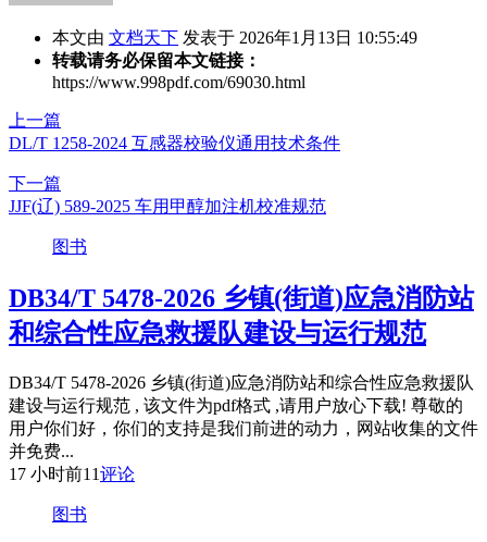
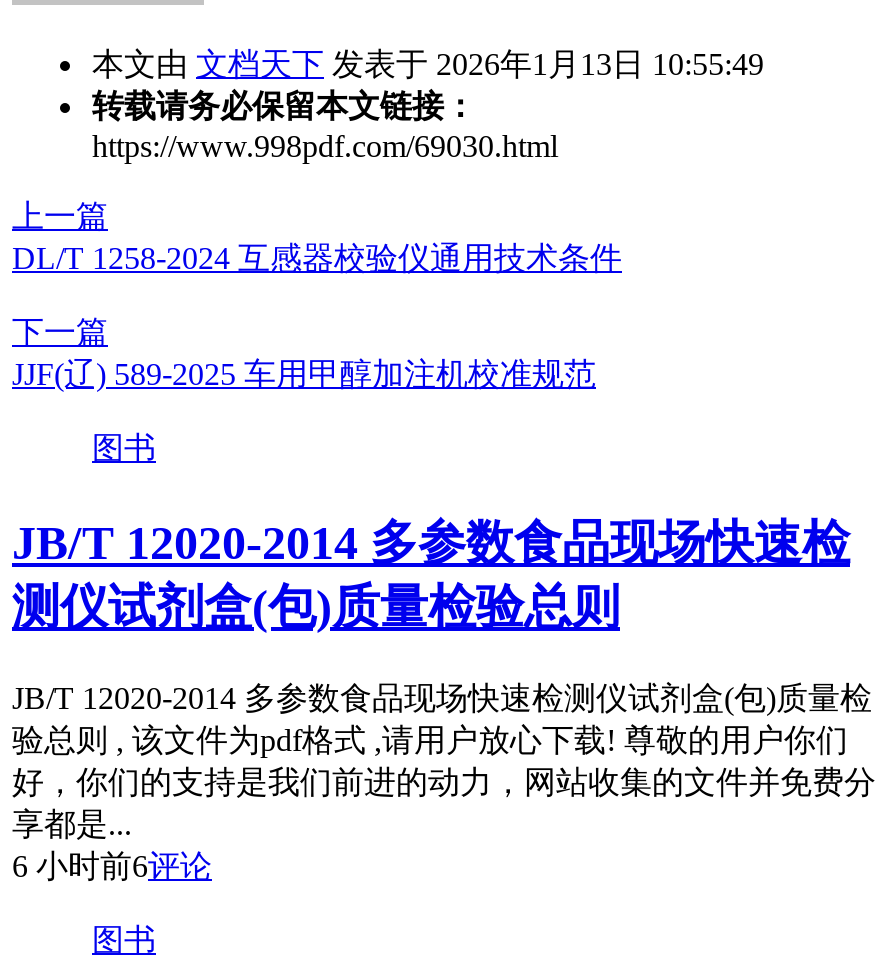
- DB34/T 5478-2026 乡镇(街道)应急消防站
- 和综合性应急救援队建设与运行规范
+ JB/T 12020-2014 多参数食品现场快速检
+ 测仪试剂盒(包)质量检验总则

- DB34/T 5478-2026 乡镇(街道)应急消防站和综合性应急救援队
- 建设与运行规范 , 该文件为pdf格式 ,请用户放心下载! 尊敬的
- 用户你们好，你们的支持是我们前进的动力，网站收集的文件
- 并免费...
- 17 小时前11评论
+ JB/T 12020-2014 多参数食品现场快速检测仪试剂盒(包)质量检
+ 验总则 , 该文件为pdf格式 ,请用户放心下载! 尊敬的用户你们
+ 好，你们的支持是我们前进的动力，网站收集的文件并免费分
+ 享都是...
+ 6 小时前6评论
